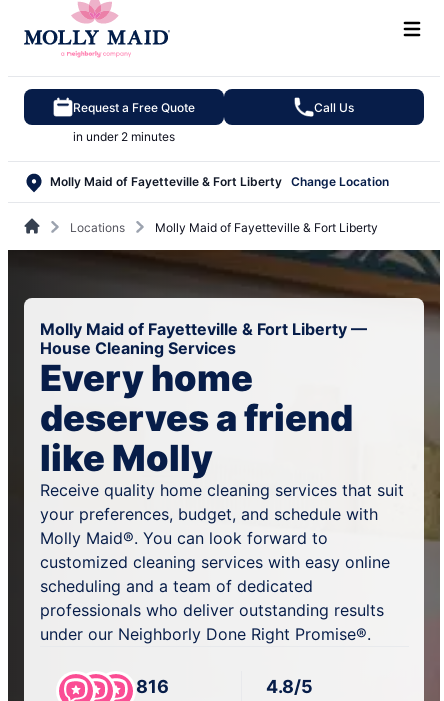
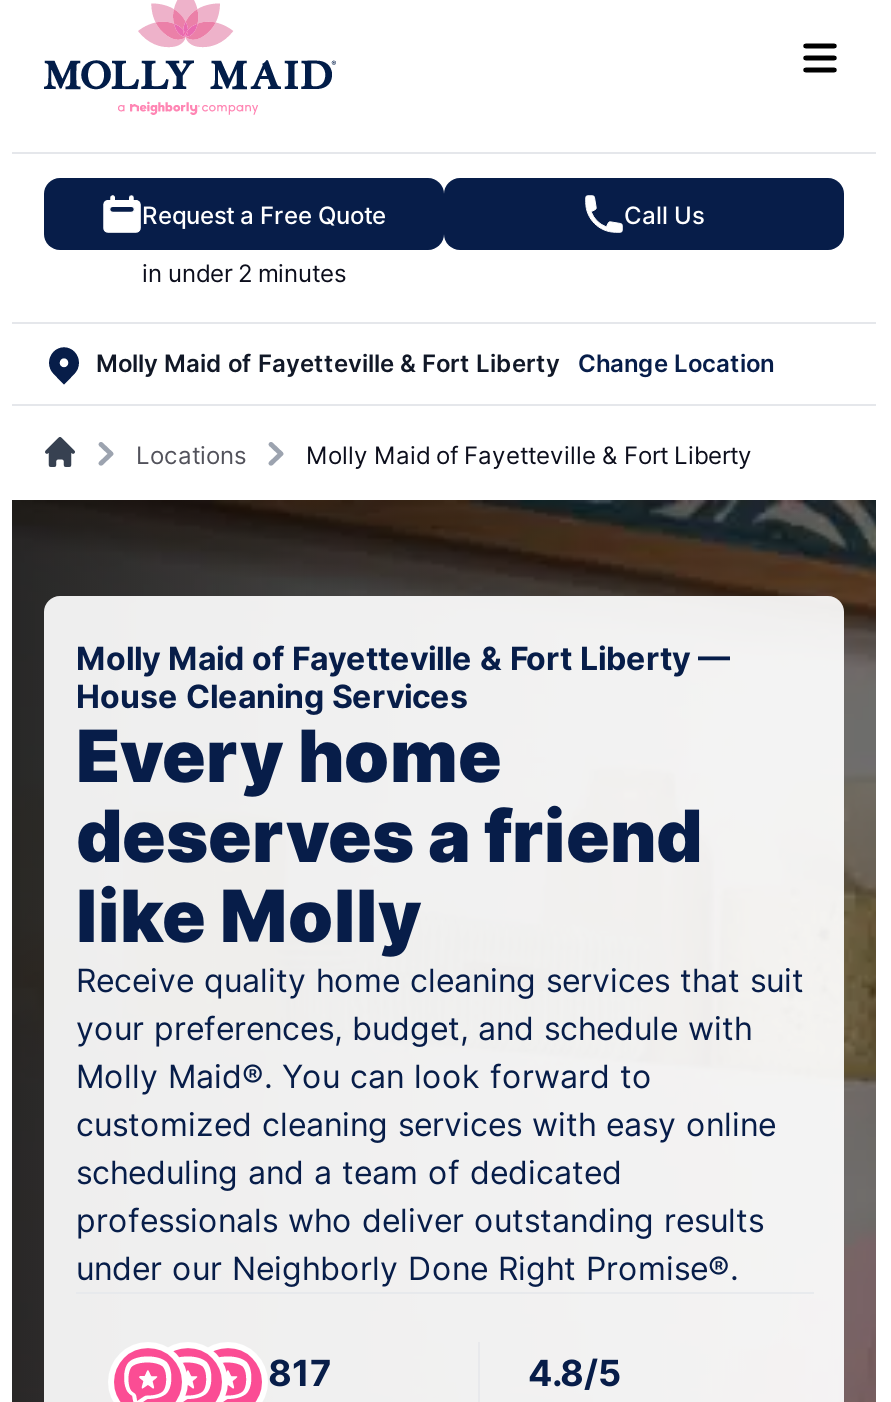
- 816
+ 817
